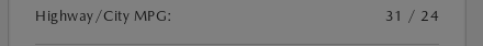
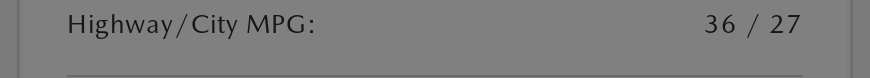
- 31 / 24
+ 36 / 27
